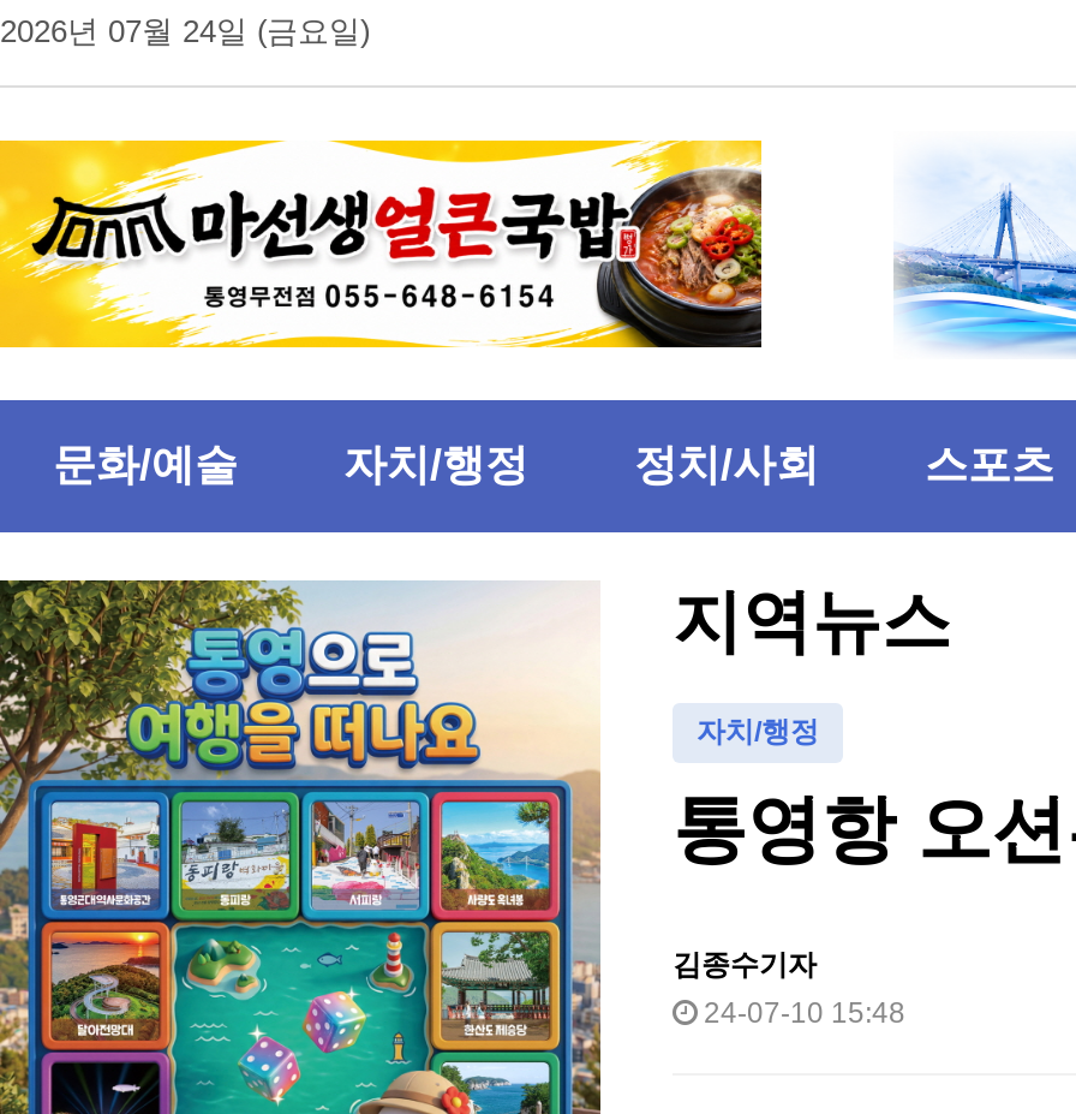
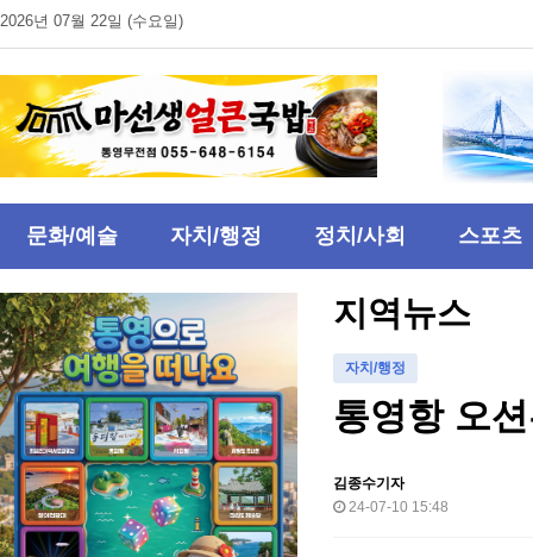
- 2026년 07월 24일 (금요일)
+ 2026년 07월 22일 (수요일)
